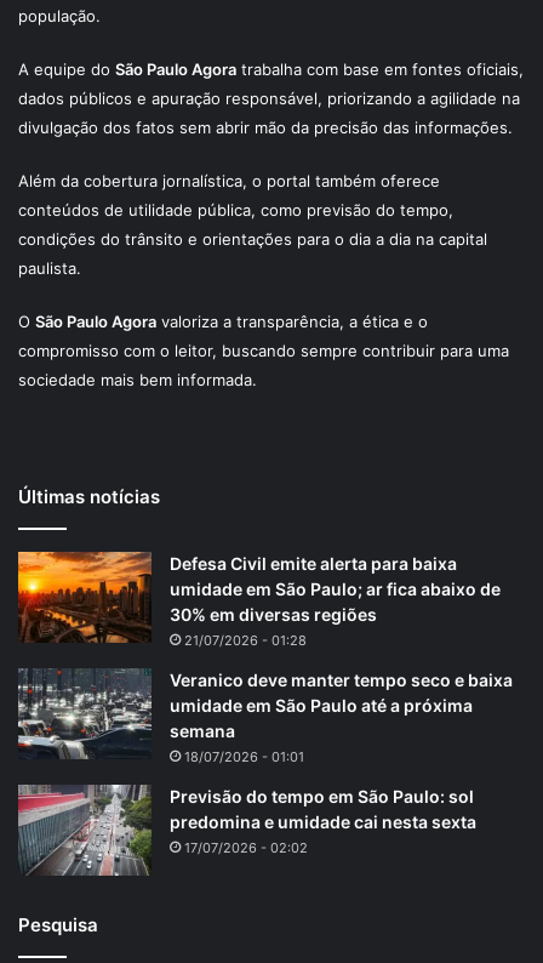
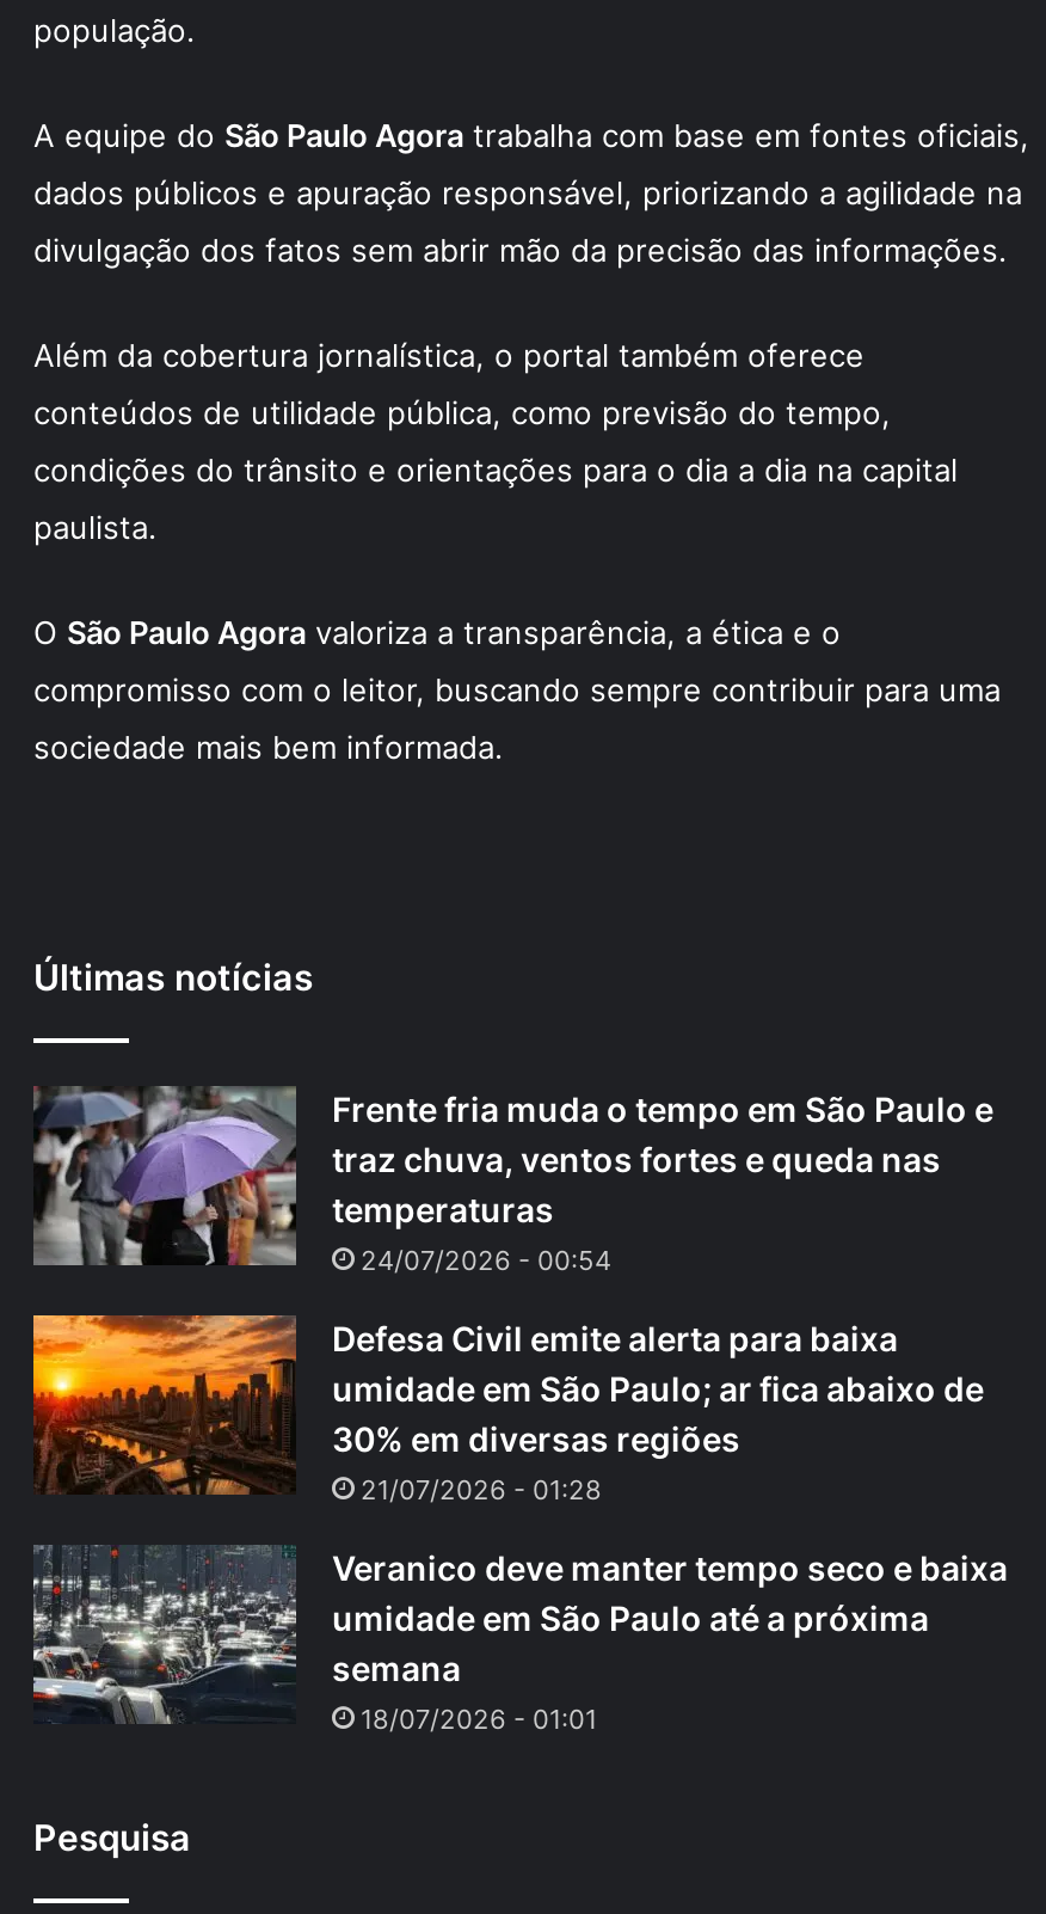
+ [image]
+ Frente fria muda o tempo em São Paulo e
+ traz chuva, ventos fortes e queda nas
+ temperaturas
+ 24/07/2026 - 00:54

moved down: [image] | Defesa Civil emite alerta para baixa | umidade em São Paulo; ar fica abaixo de | ... | semana | 18/07/2026 - 01:01

- [image]
- Previsão do tempo em São Paulo: sol
- predomina e umidade cai nesta sexta
- 17/07/2026 - 02:02
